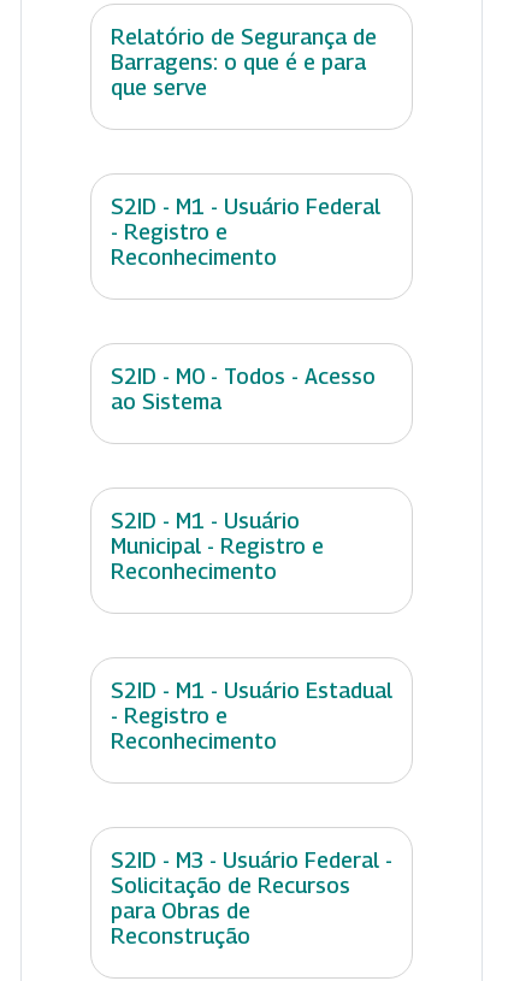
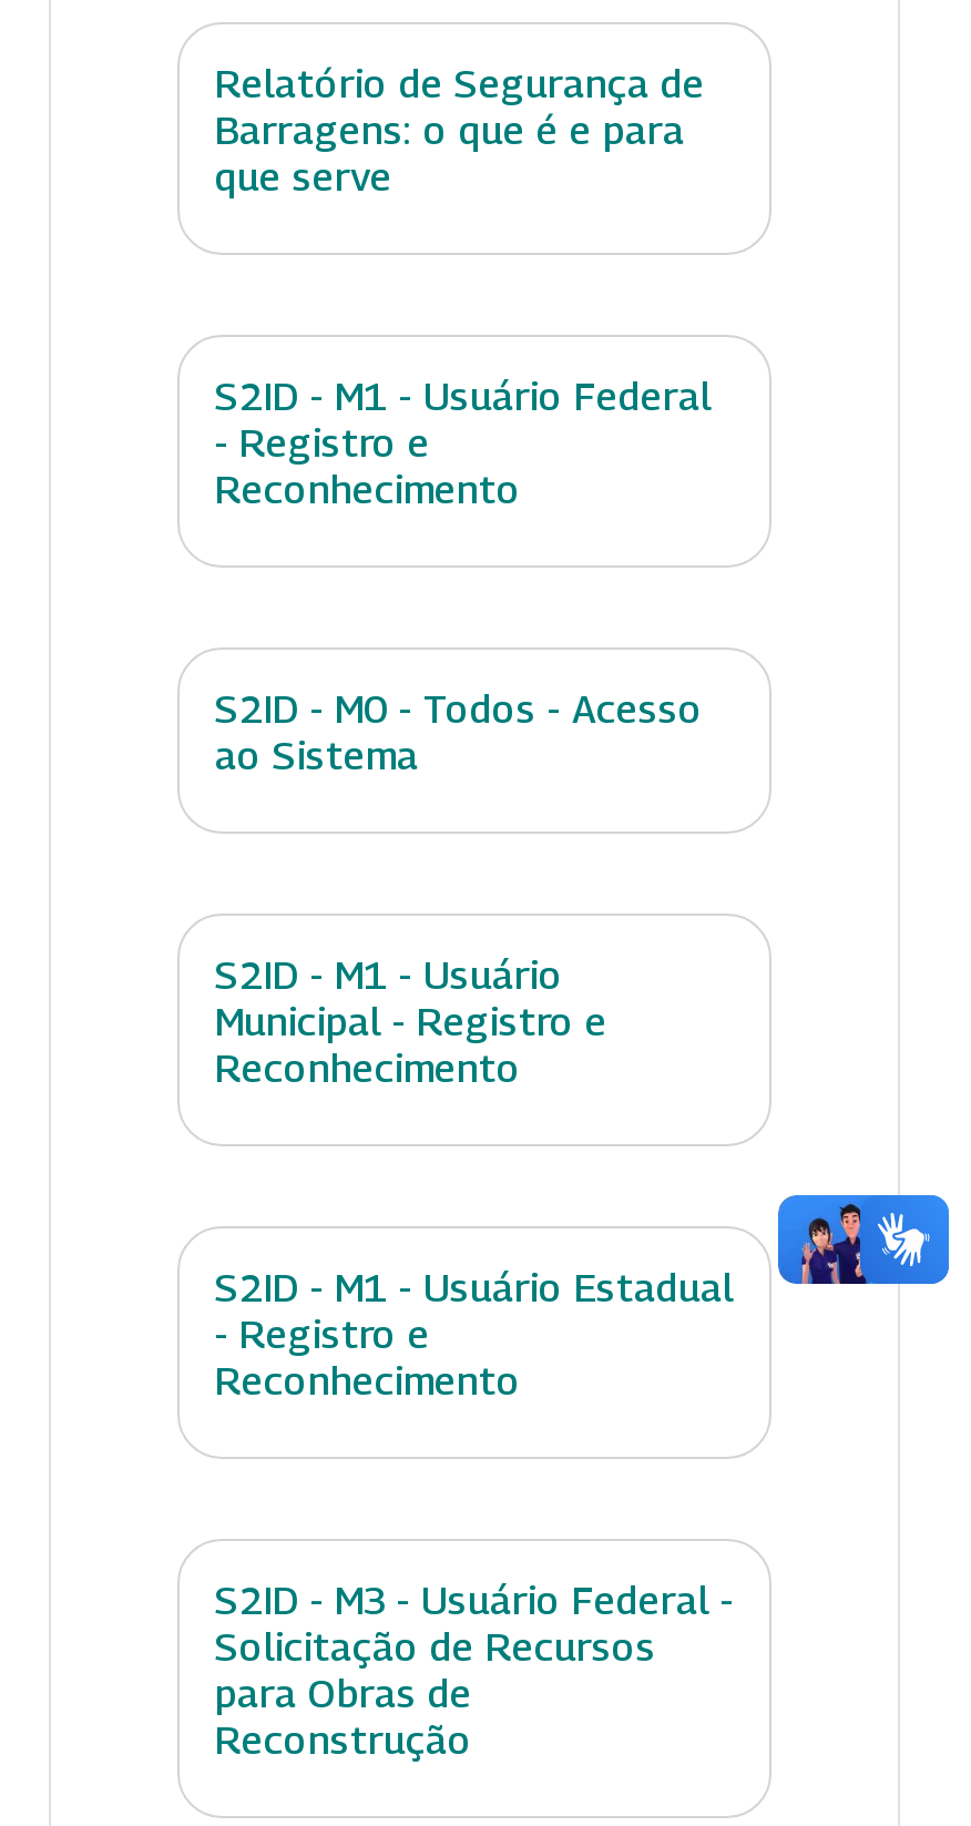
+ [image]
